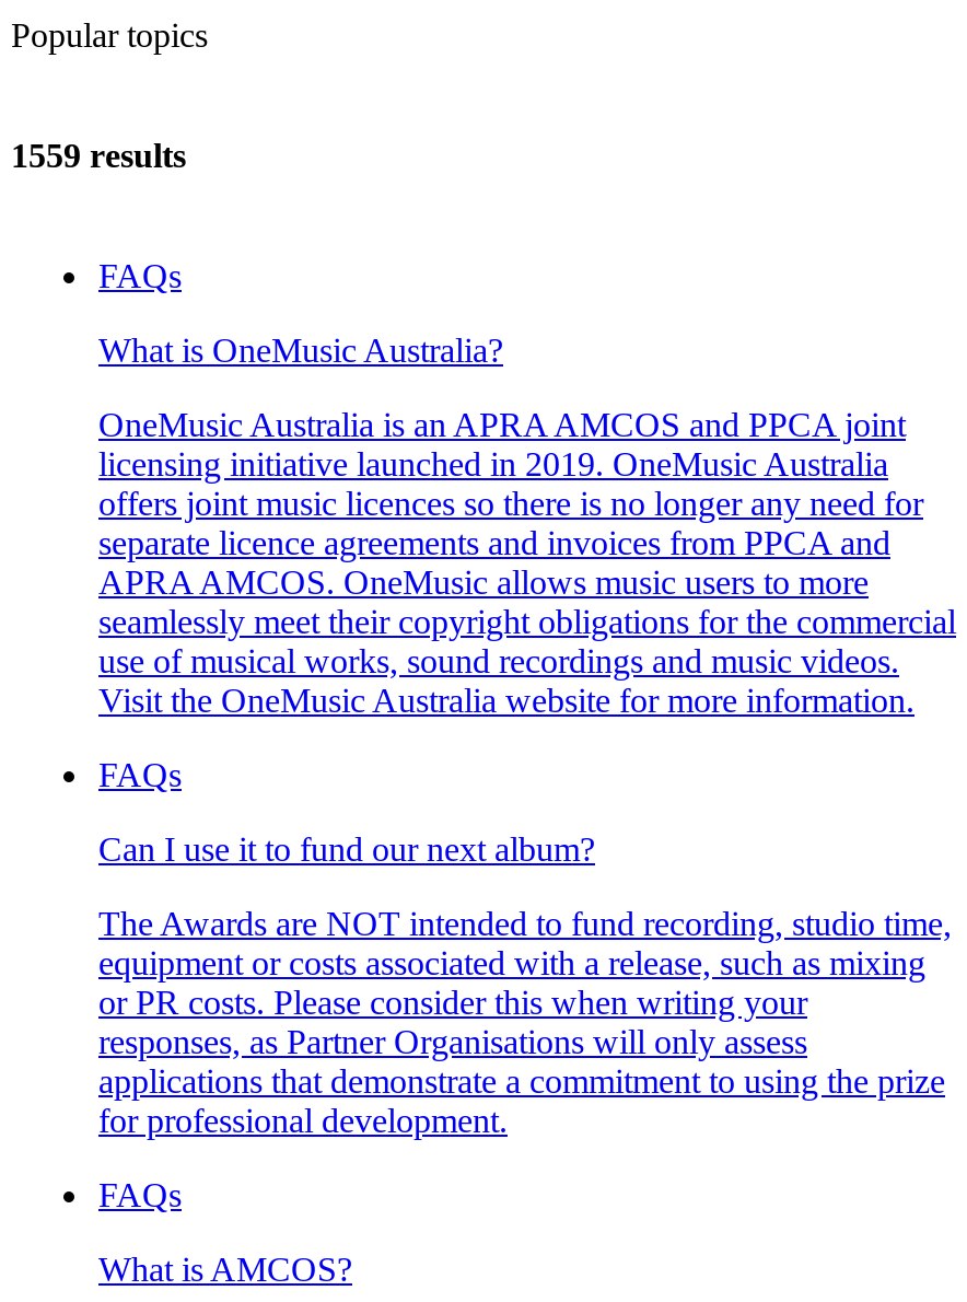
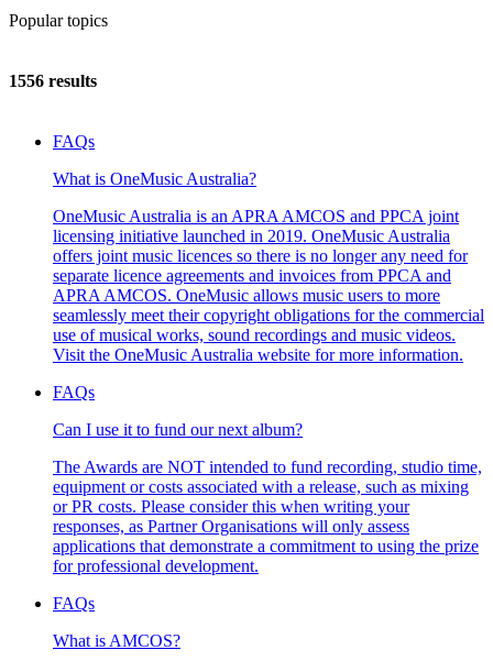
- 1559 results
+ 1556 results
